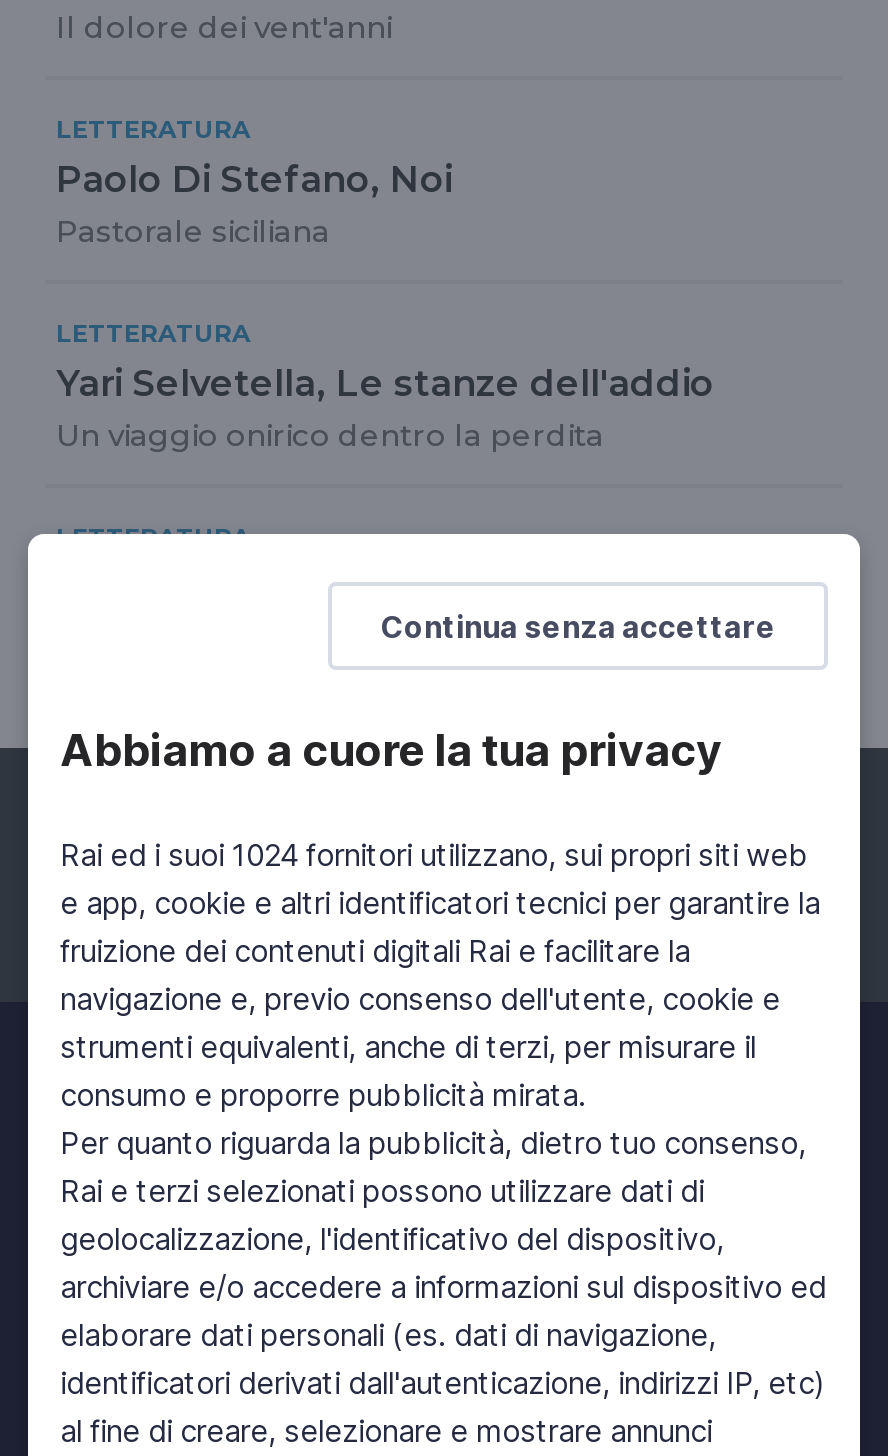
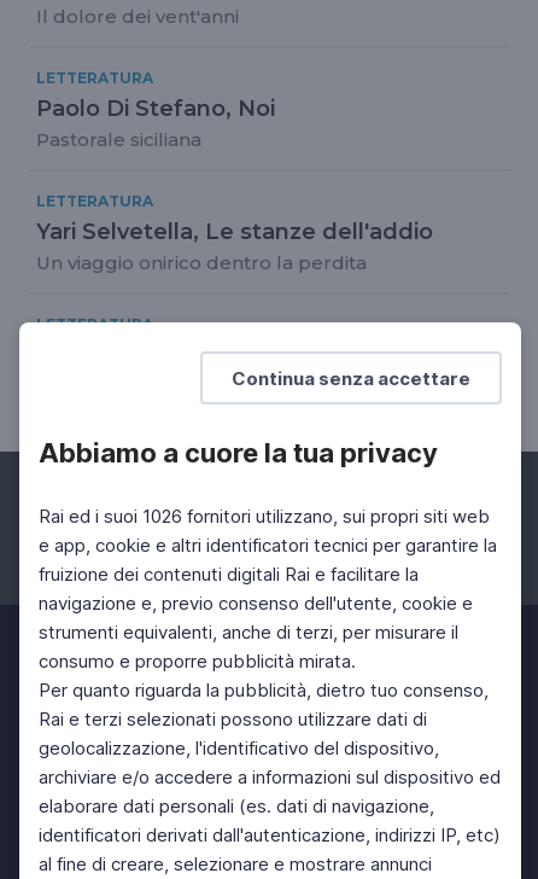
- Rai ed i suoi 1024 fornitori utilizzano, sui propri siti web
+ Rai ed i suoi 1026 fornitori utilizzano, sui propri siti web
